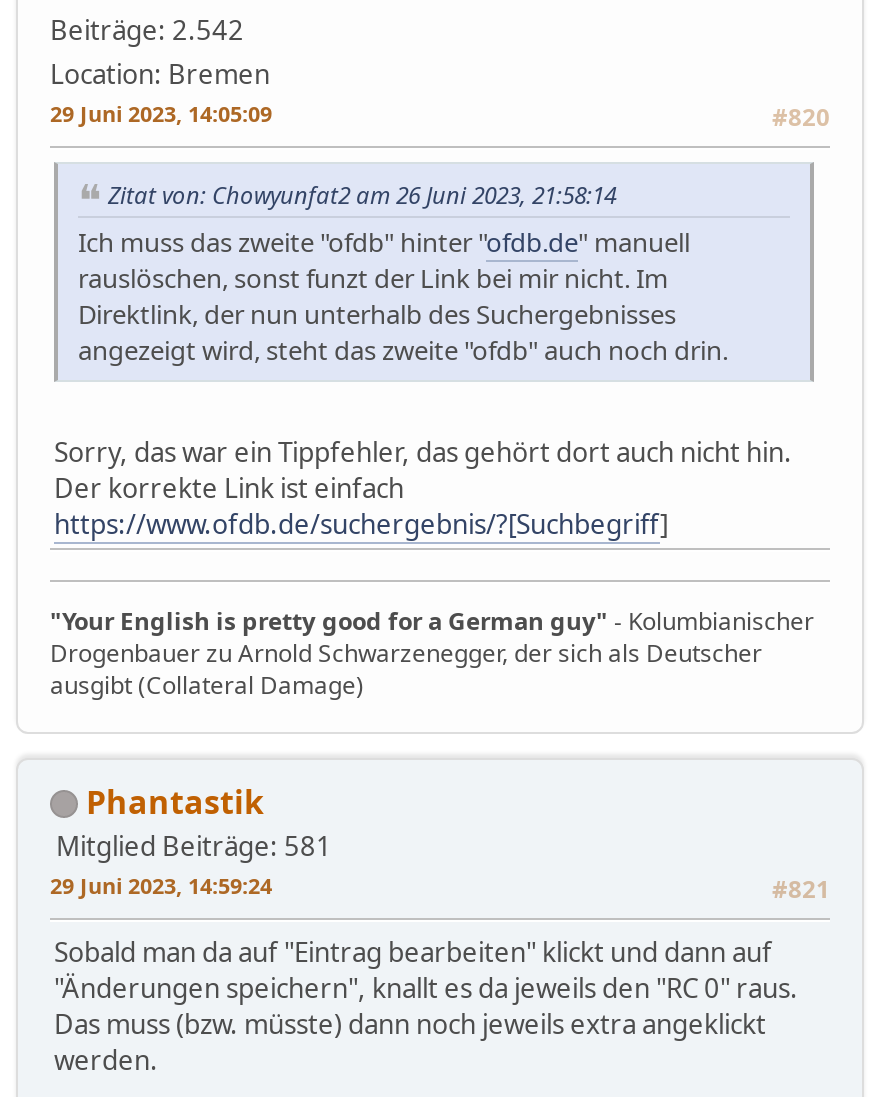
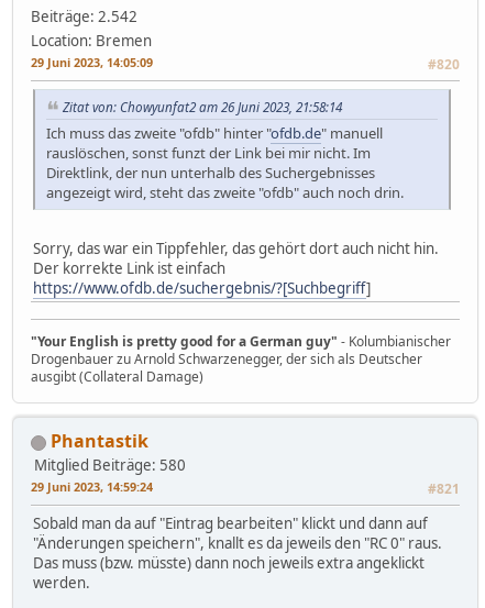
- Mitglied Beiträge: 581
+ Mitglied Beiträge: 580
